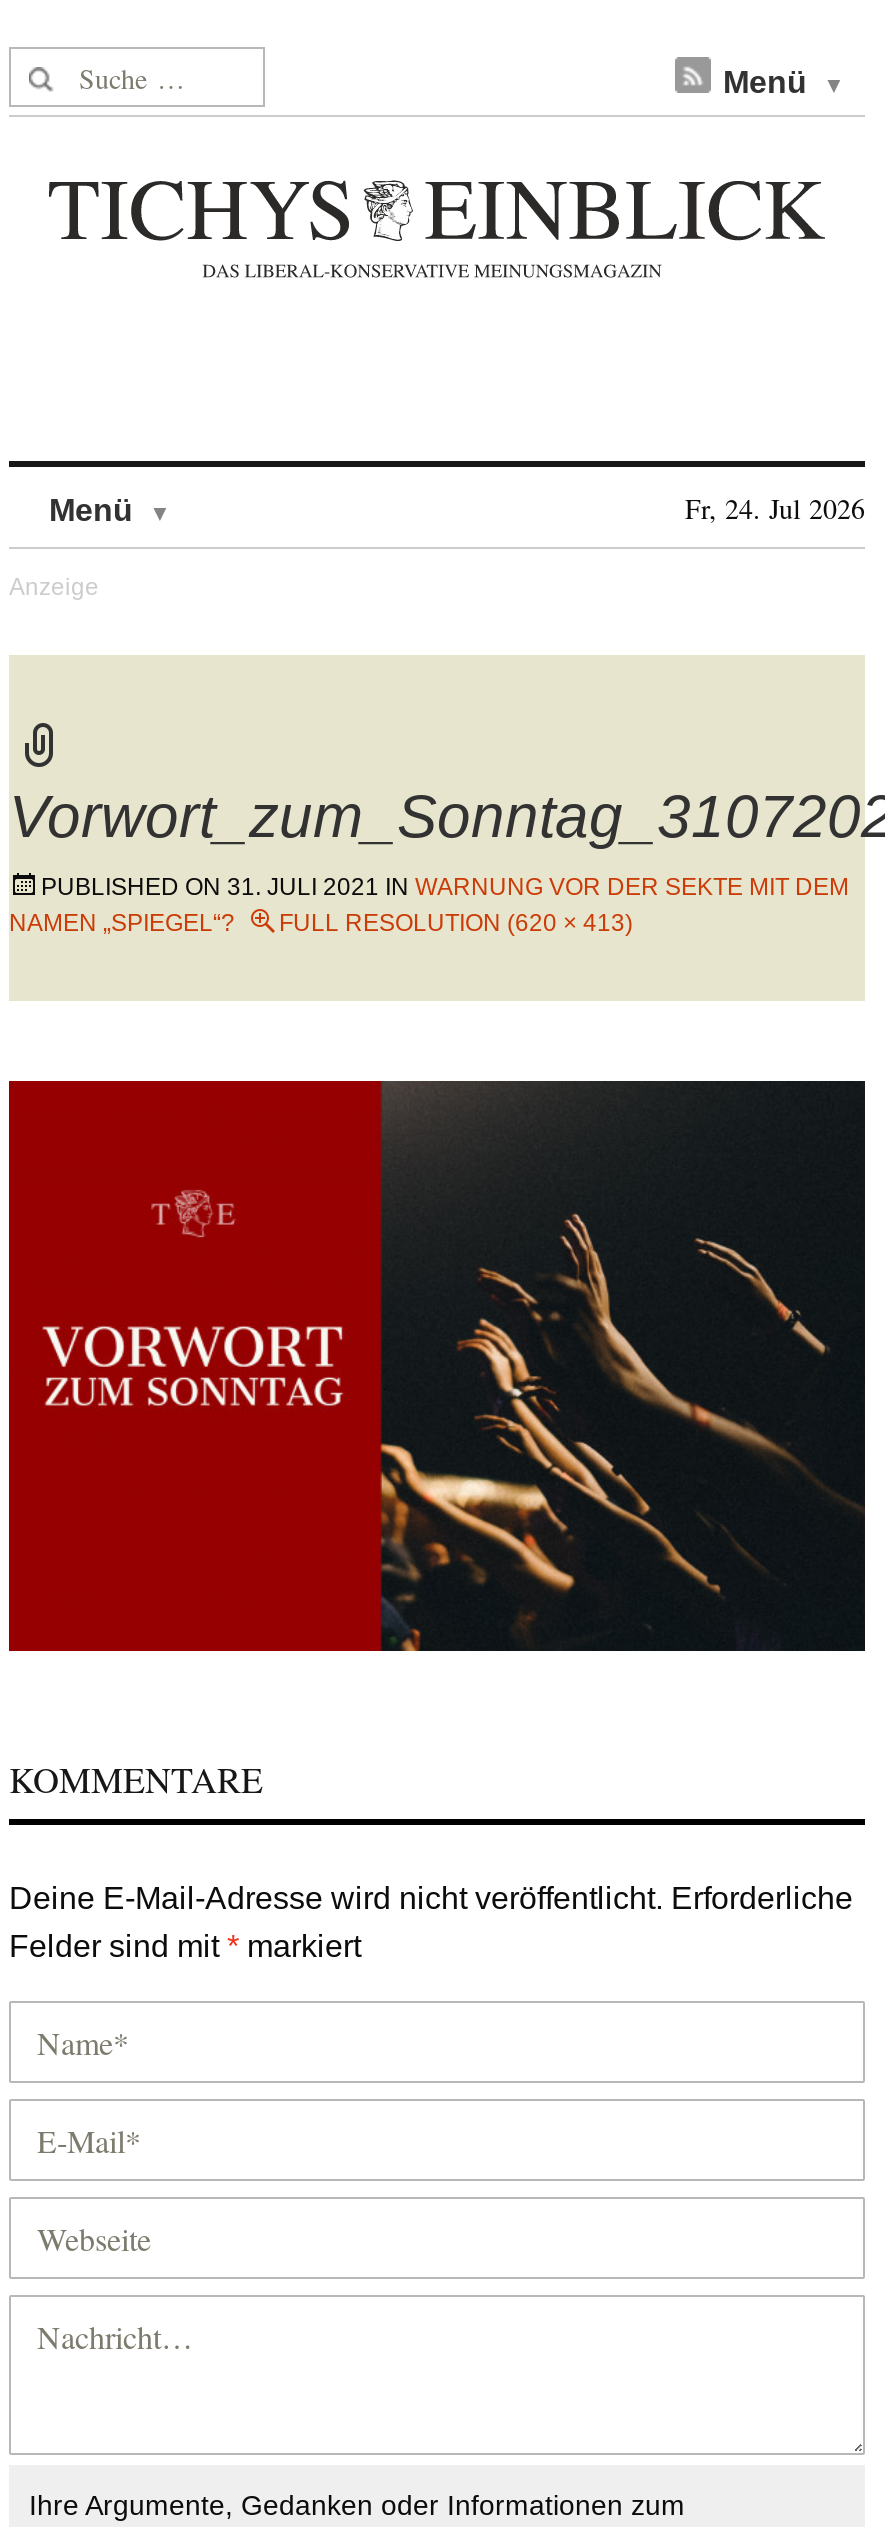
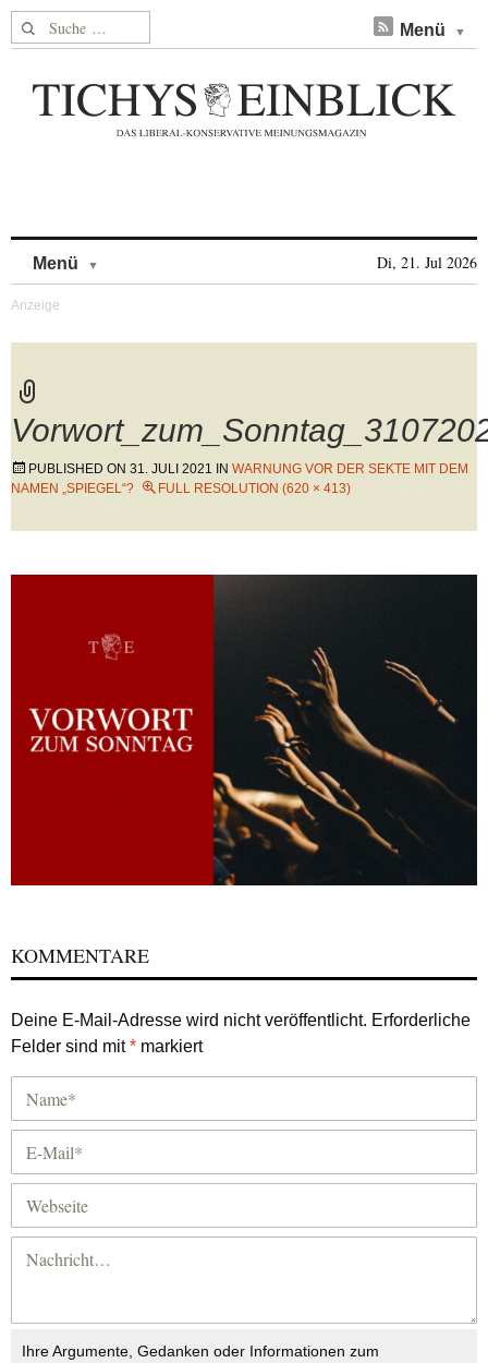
- Fr, 24. Jul 2026
+ Di, 21. Jul 2026
